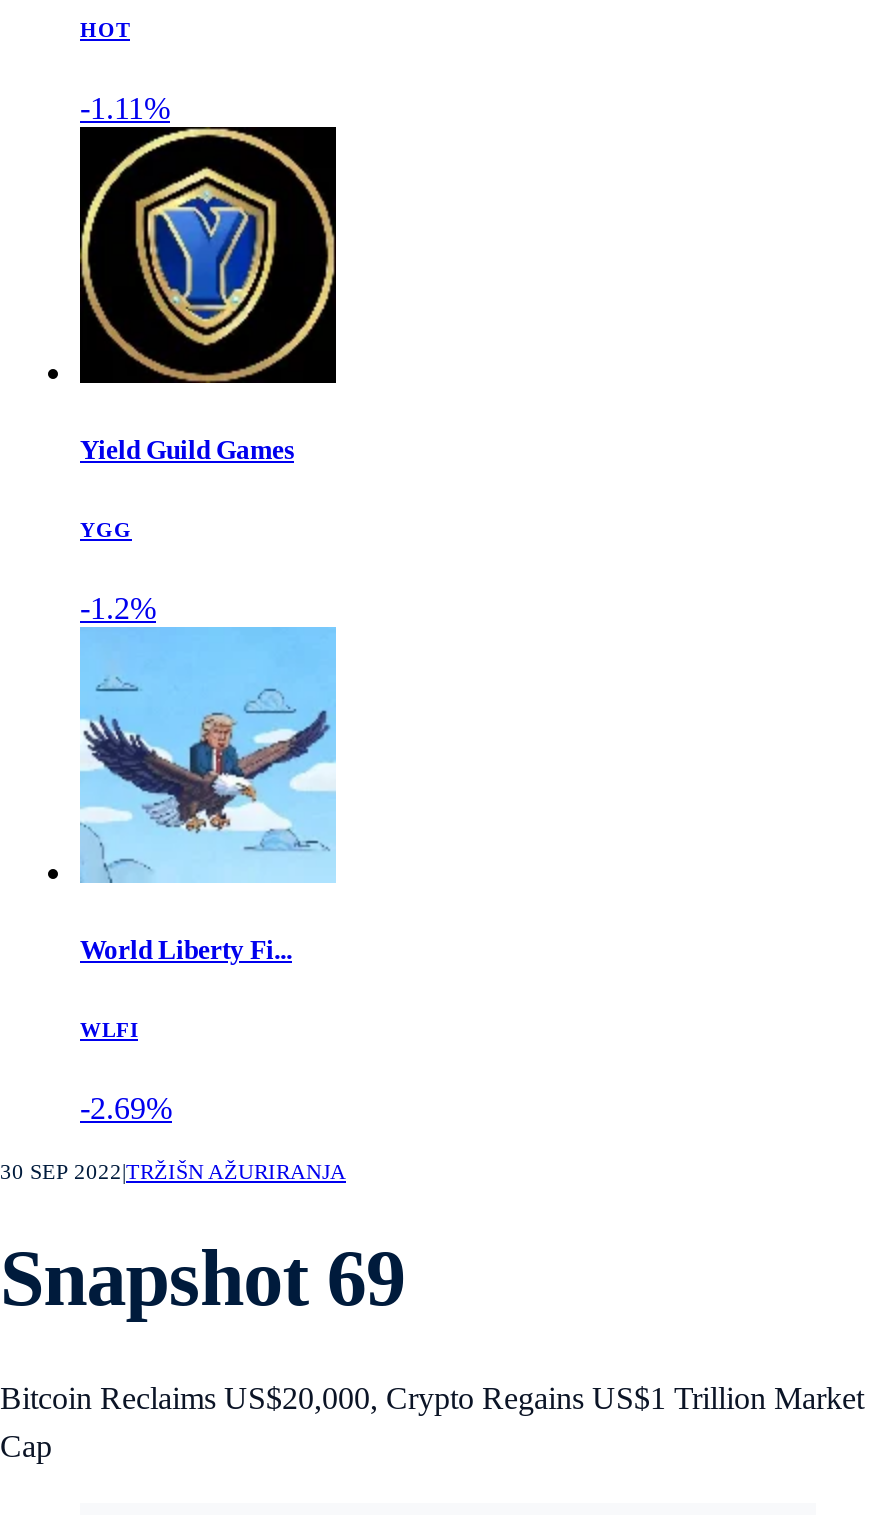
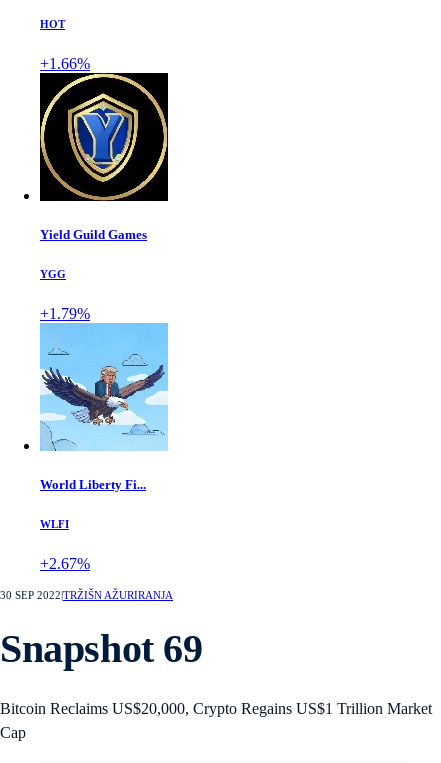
- -1.11%
+ +1.66%

- -1.2%
+ +1.79%

- -2.69%
+ +2.67%
